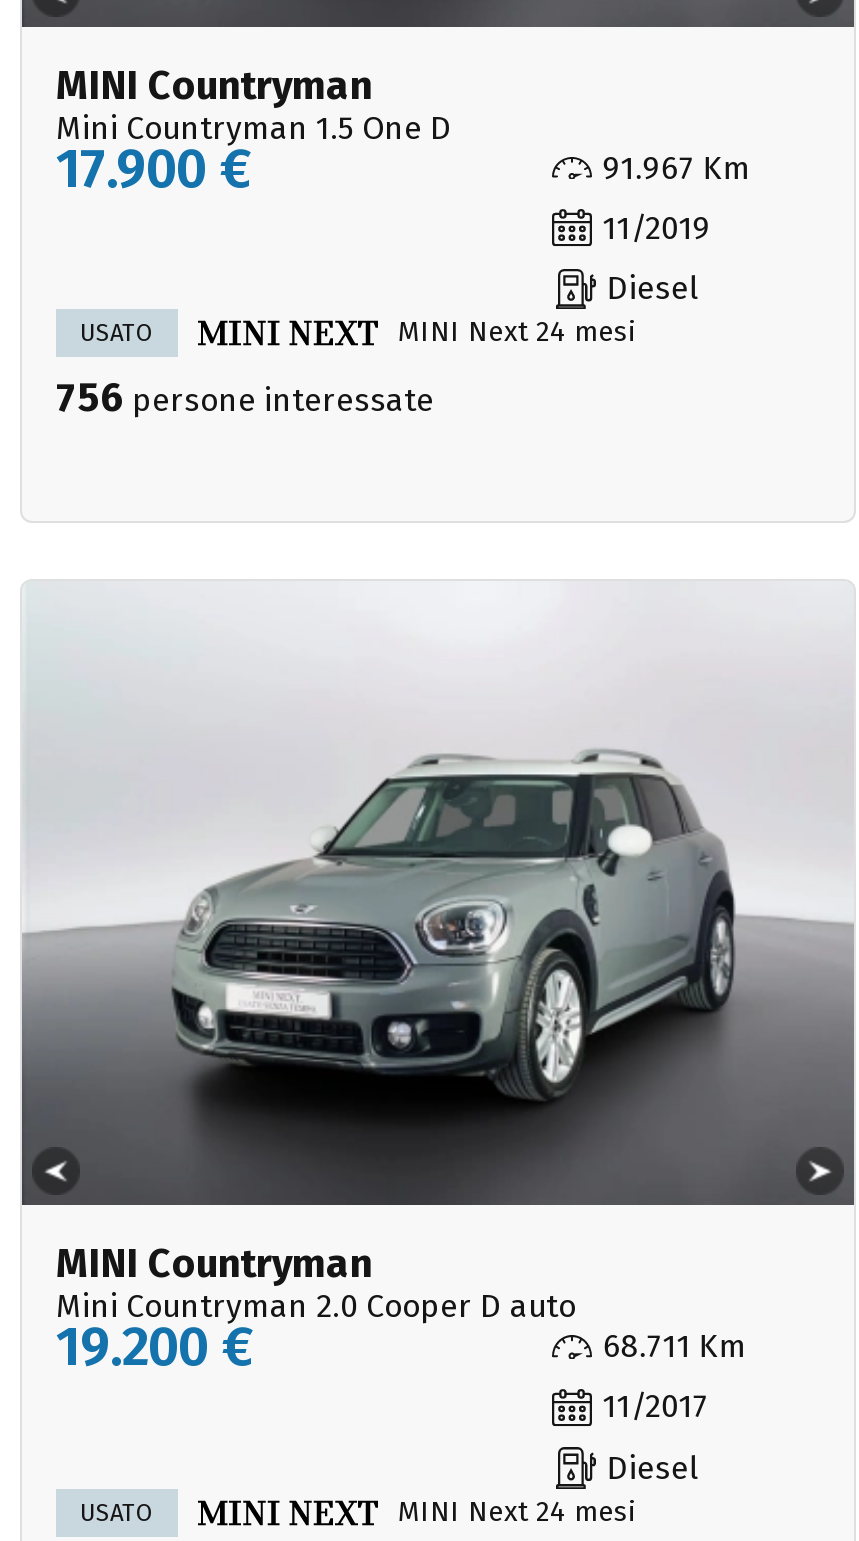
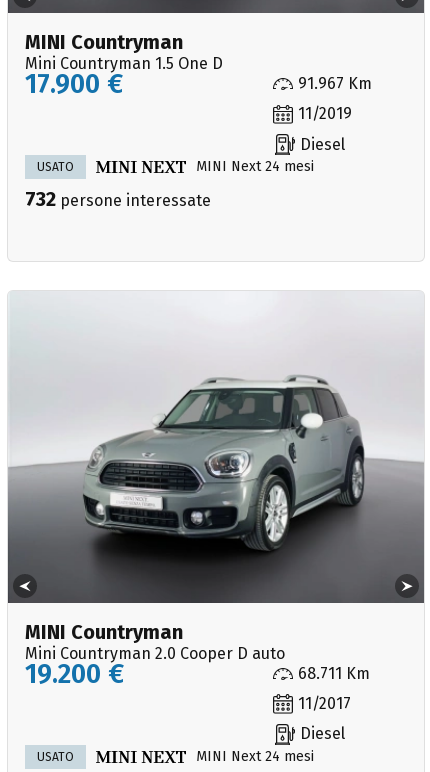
- 756 persone interessate
+ 732 persone interessate
